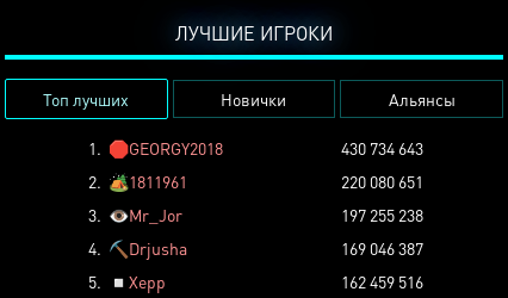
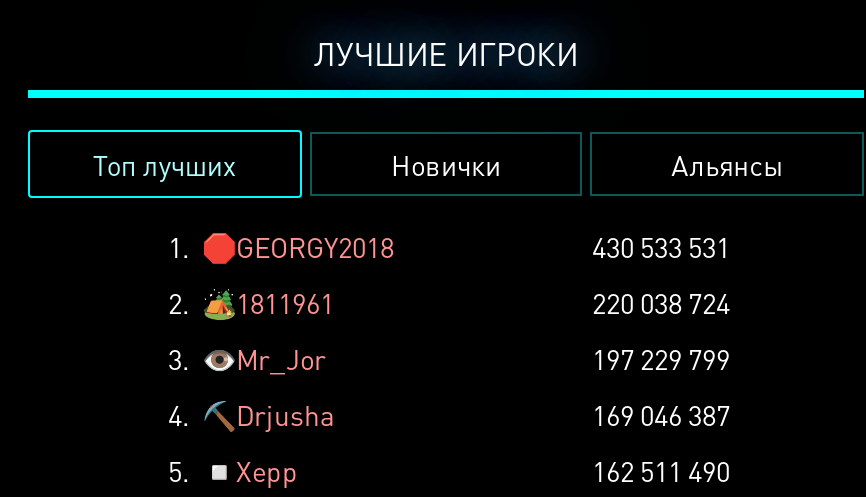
- 430 734 643
+ 430 533 531

- 220 080 651
+ 220 038 724

- 197 255 238
+ 197 229 799

- 162 459 516
+ 162 511 490
